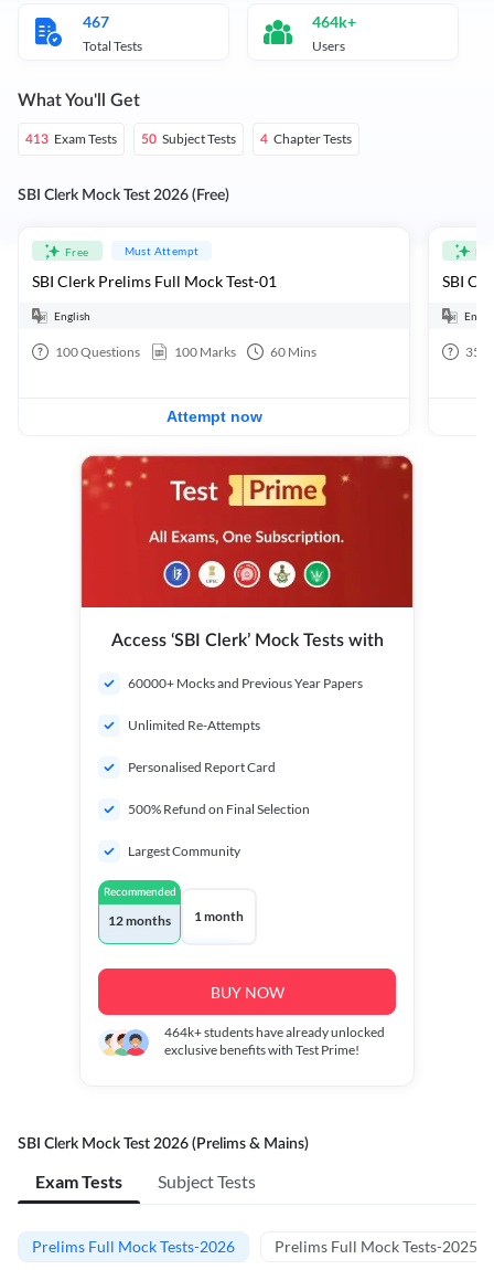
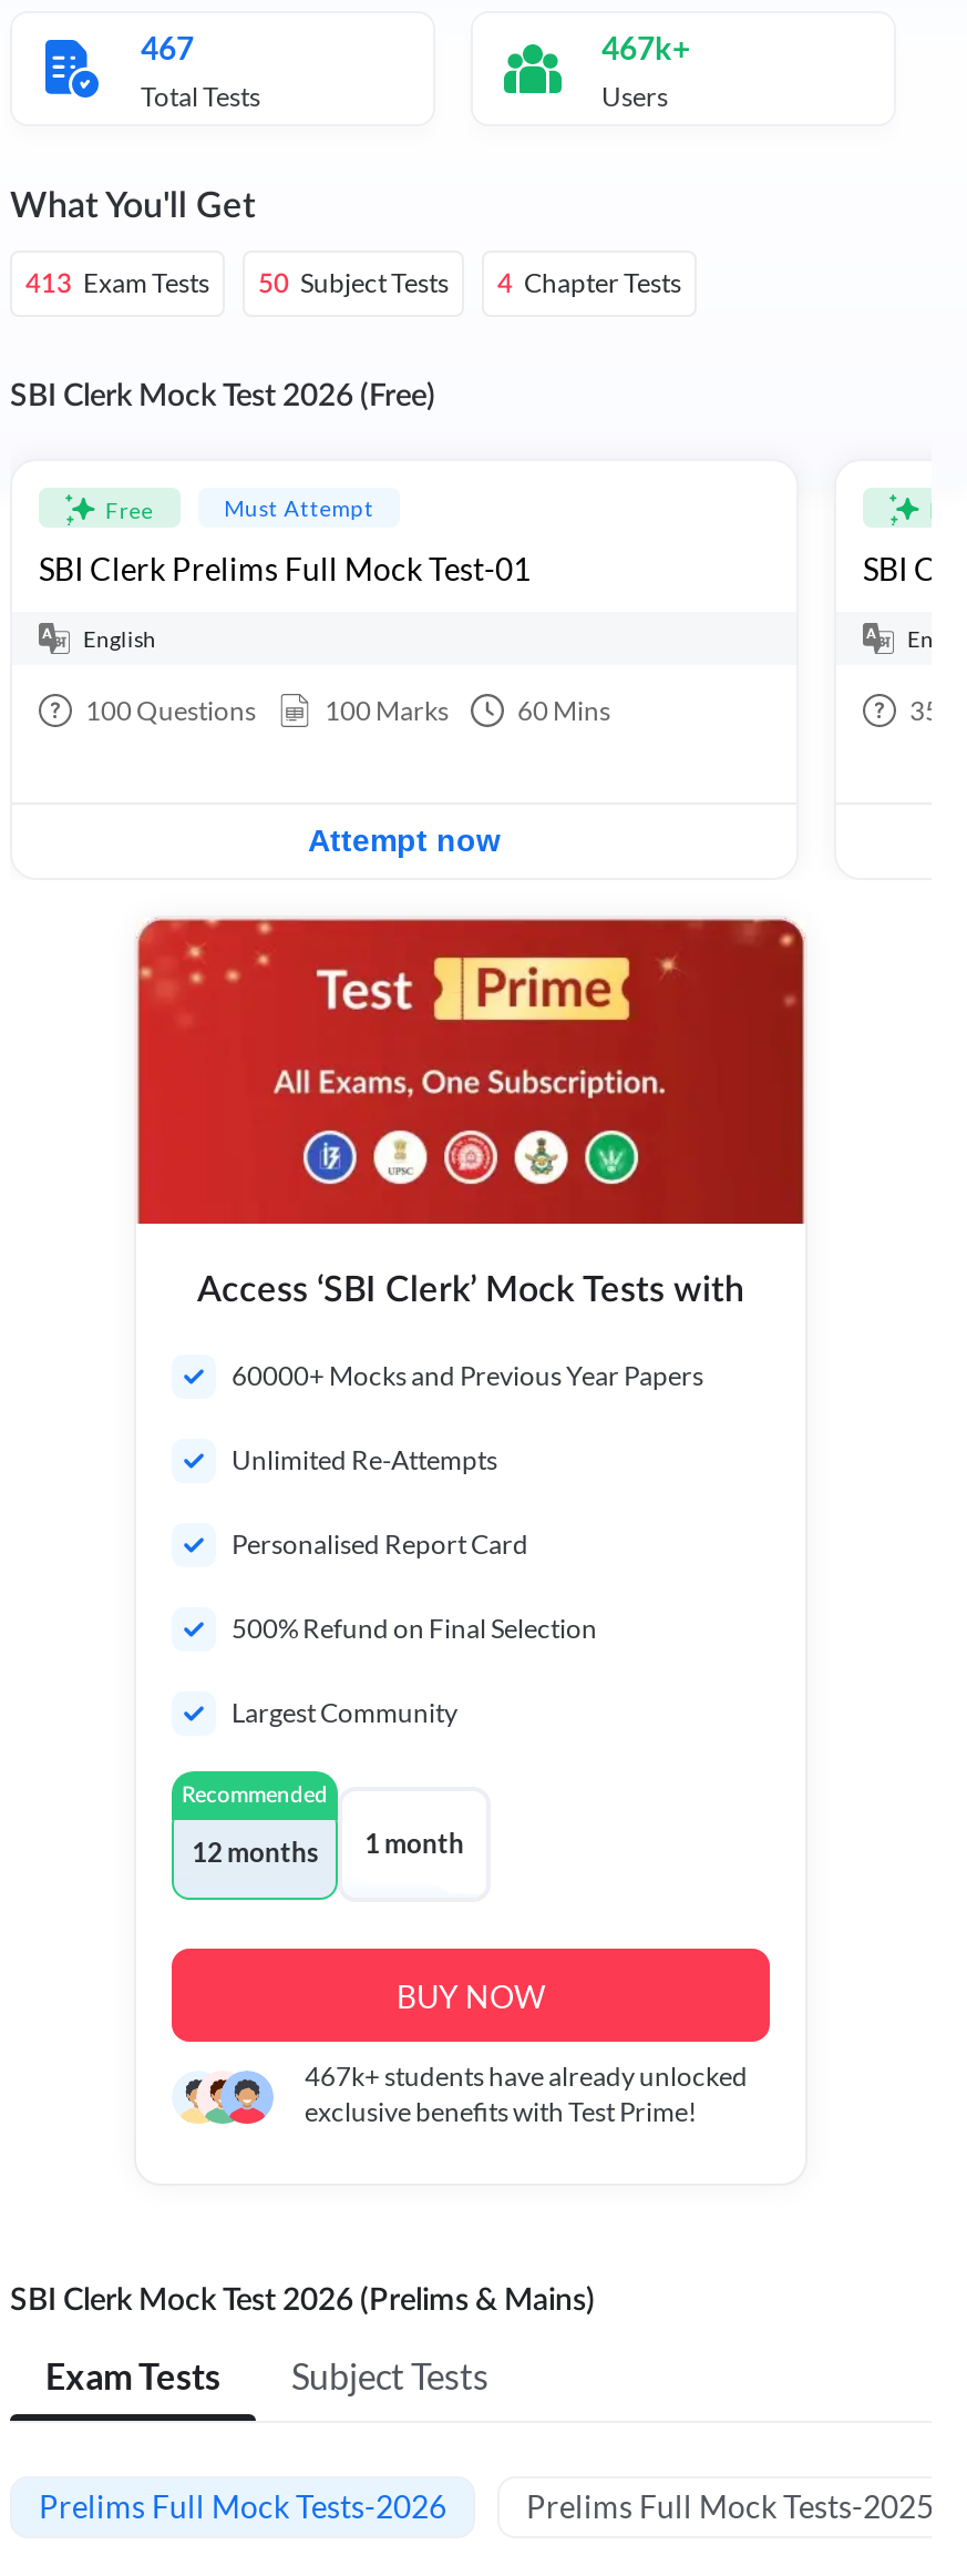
- 464k+
+ 467k+

- 464k+ students have already unlocked
+ 467k+ students have already unlocked
